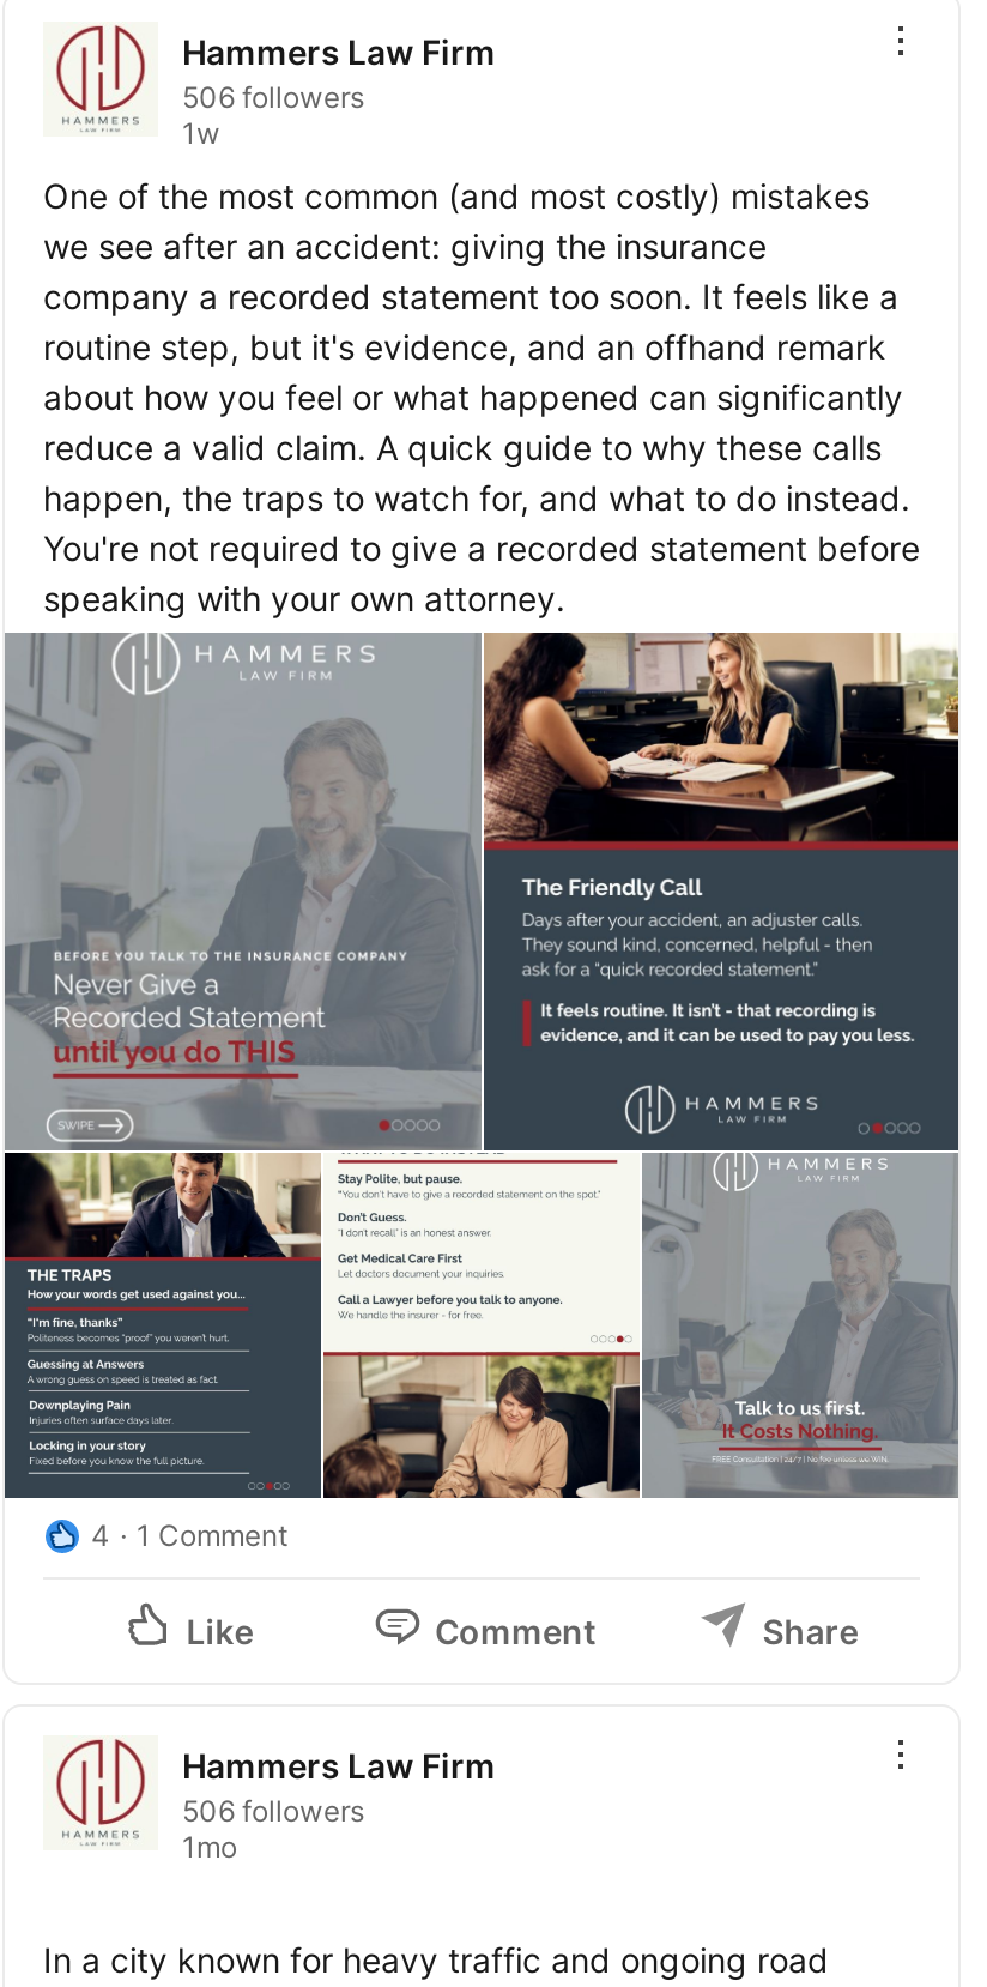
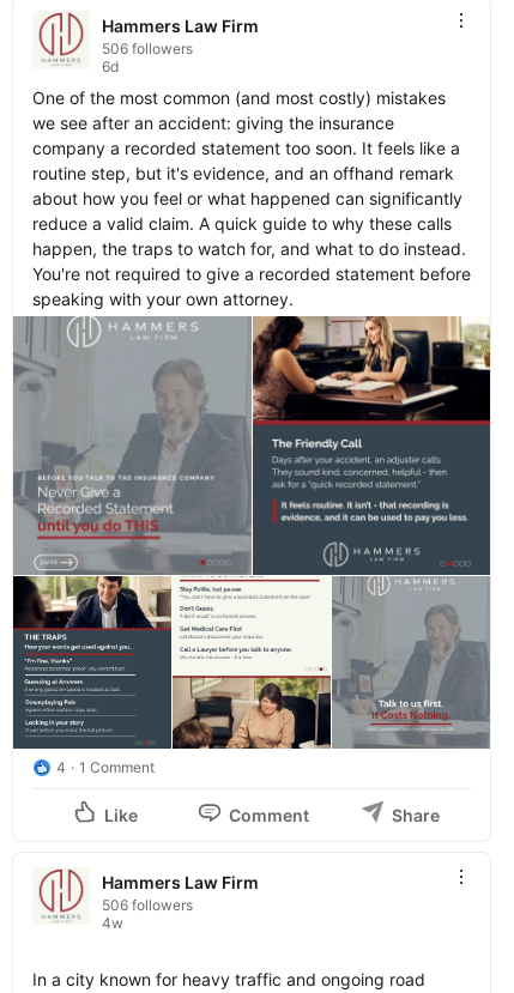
- 1w
+ 6d

- 1mo
+ 4w
